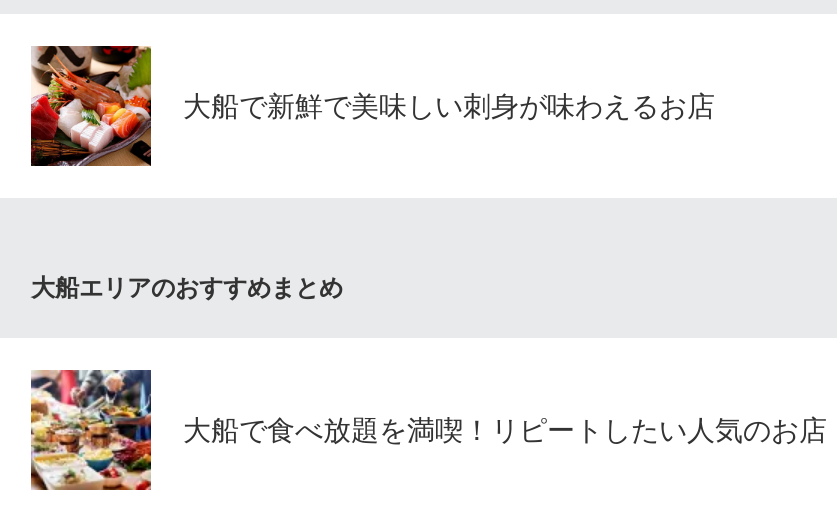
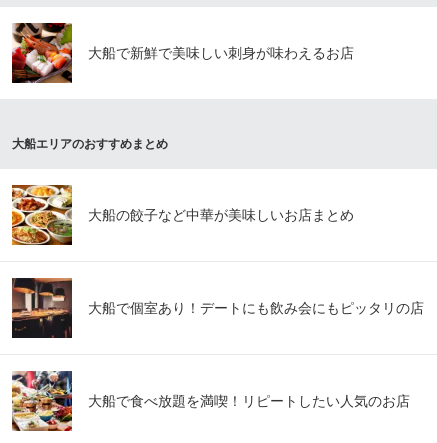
+ [image]
+ 大船の餃子など中華が美味しいお店まとめ

+ [image]
+ 大船で個室あり！デートにも飲み会にもピッタリの店
